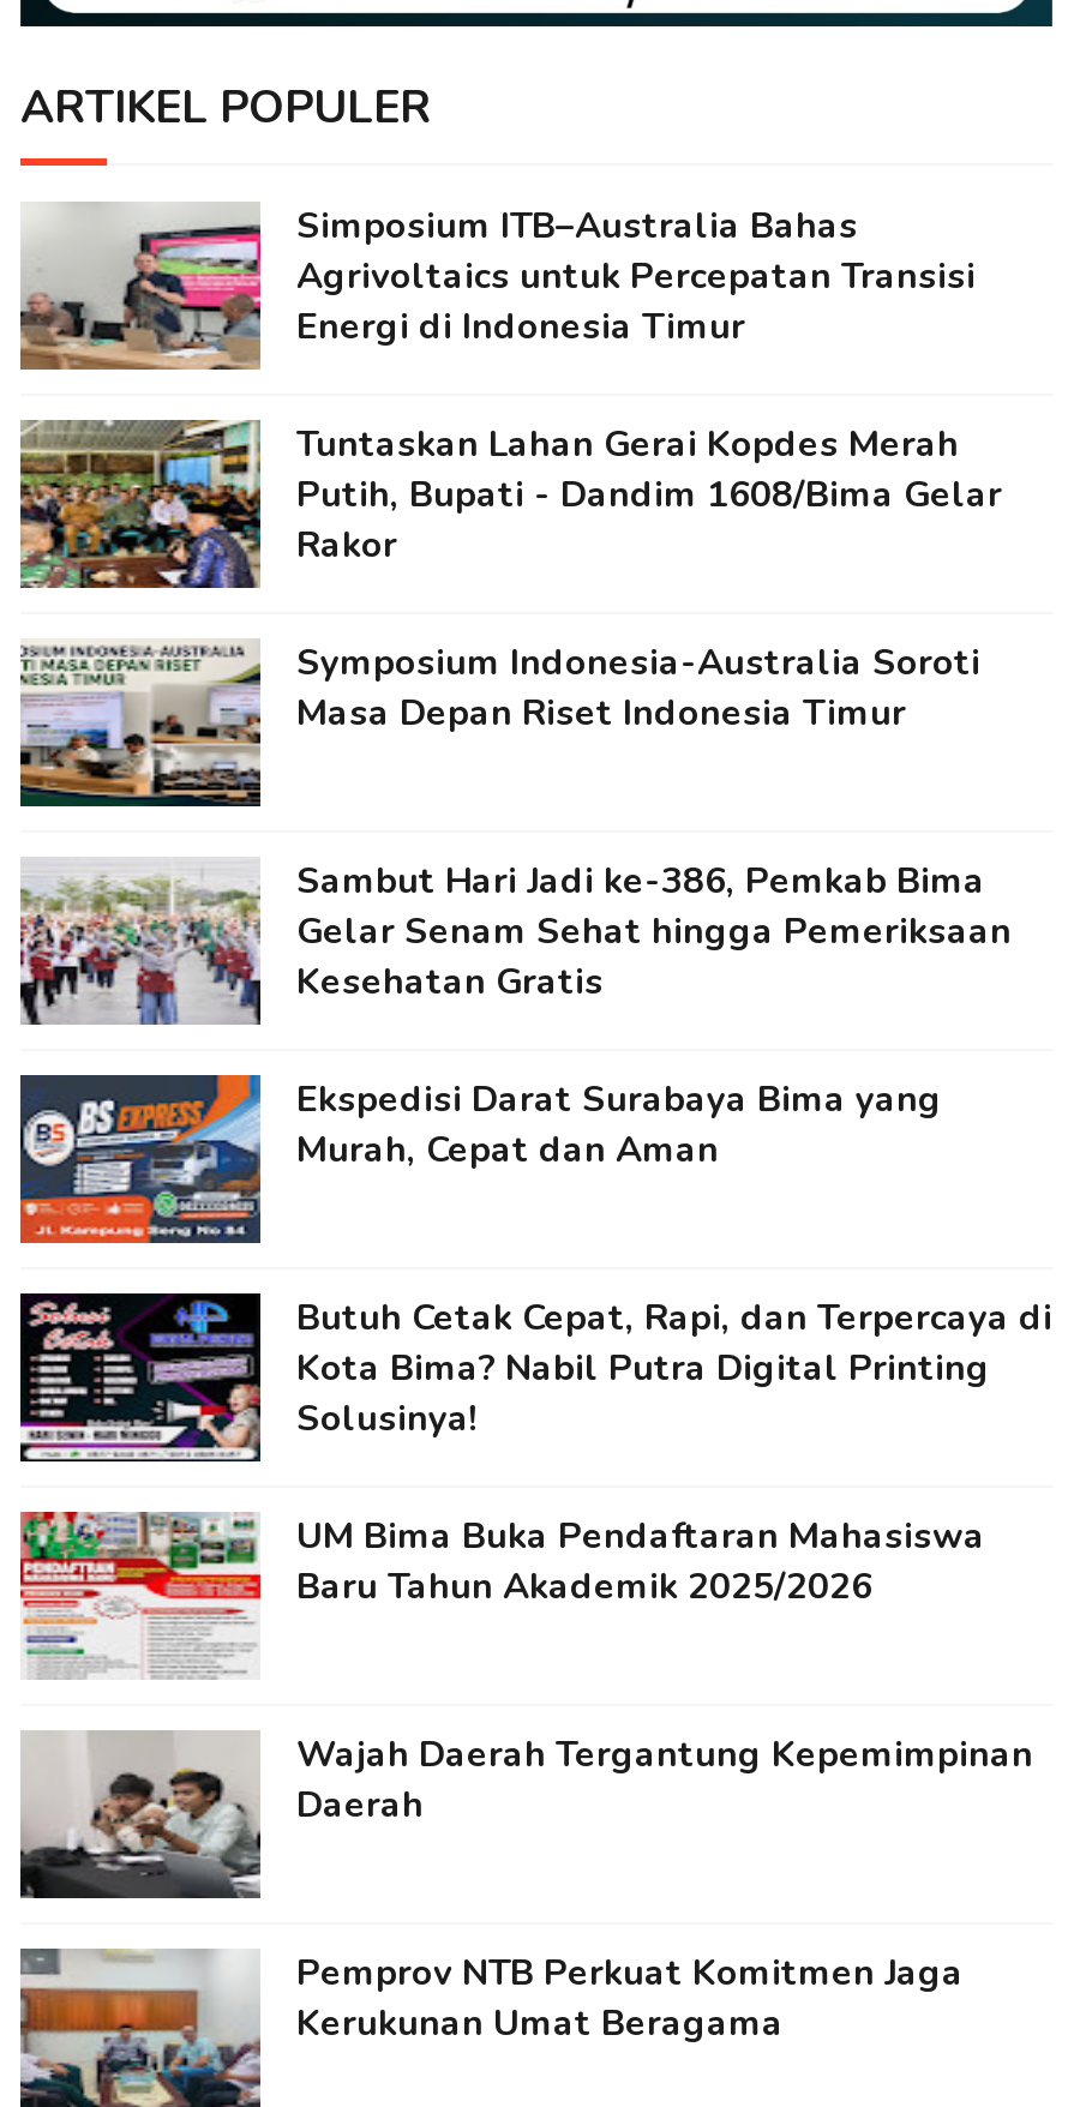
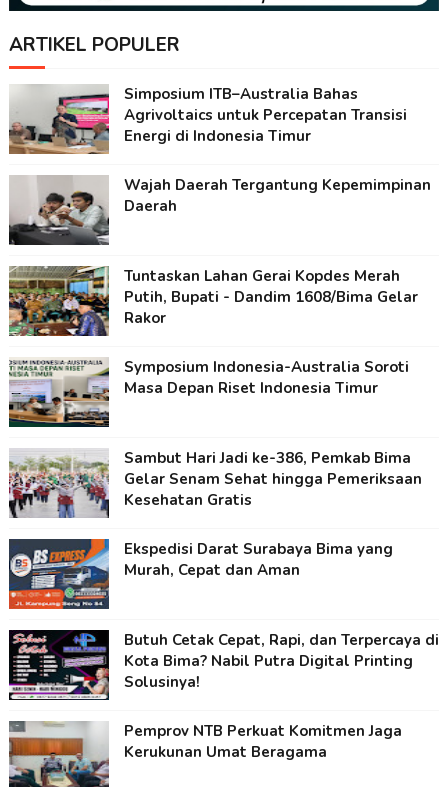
moved down: [image] | Tuntaskan Lahan Gerai Kopdes Merah | Putih, Bupati - Dandim 1608/Bima Gelar | ... | Kota Bima? Nabil Putra Digital Printing | Solusinya!

- [image]
- UM Bima Buka Pendaftaran Mahasiswa
- Baru Tahun Akademik 2025/2026

moved up: [image] | Wajah Daerah Tergantung Kepemimpinan | Daerah
